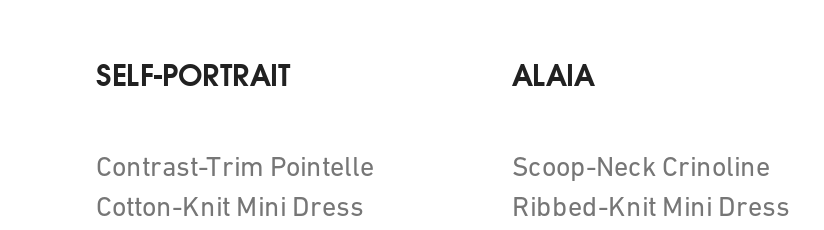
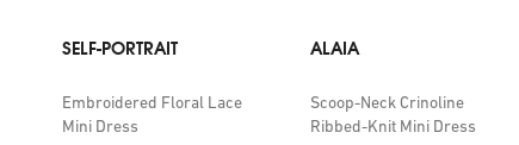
- Contrast-Trim Pointelle
- Cotton-Knit Mini Dress
+ Embroidered Floral Lace
+ Mini Dress
